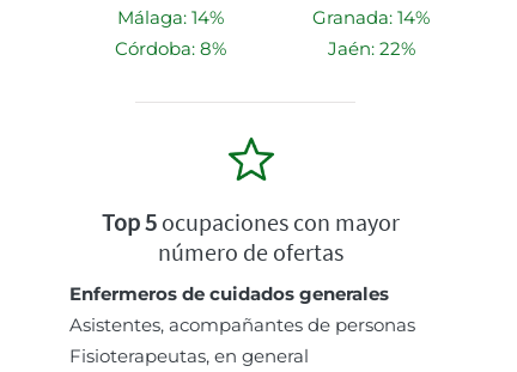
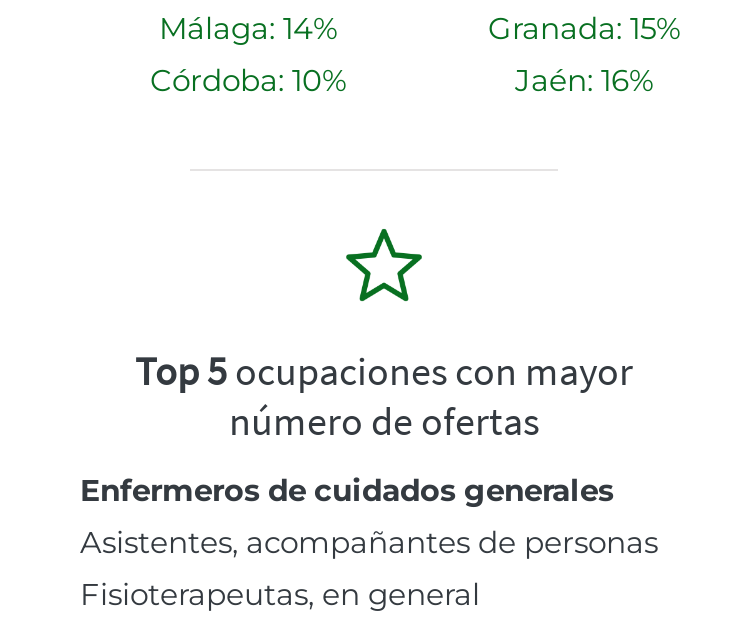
- Granada: 14%
+ Granada: 15%

- Córdoba: 8%
+ Córdoba: 10%

- Jaén: 22%
+ Jaén: 16%
